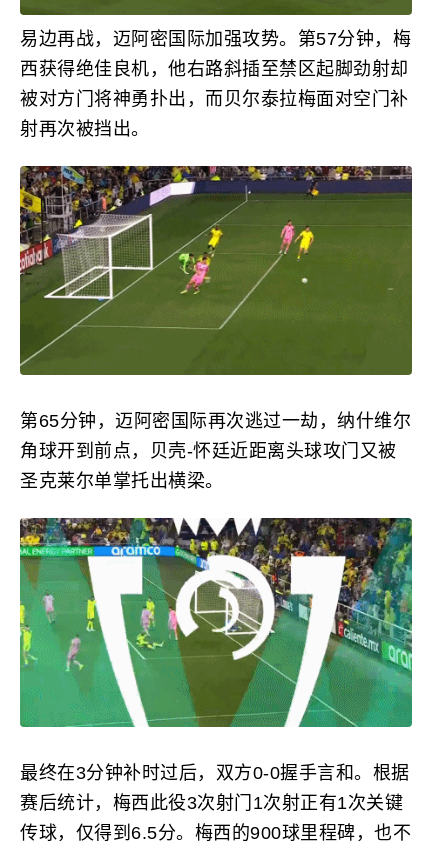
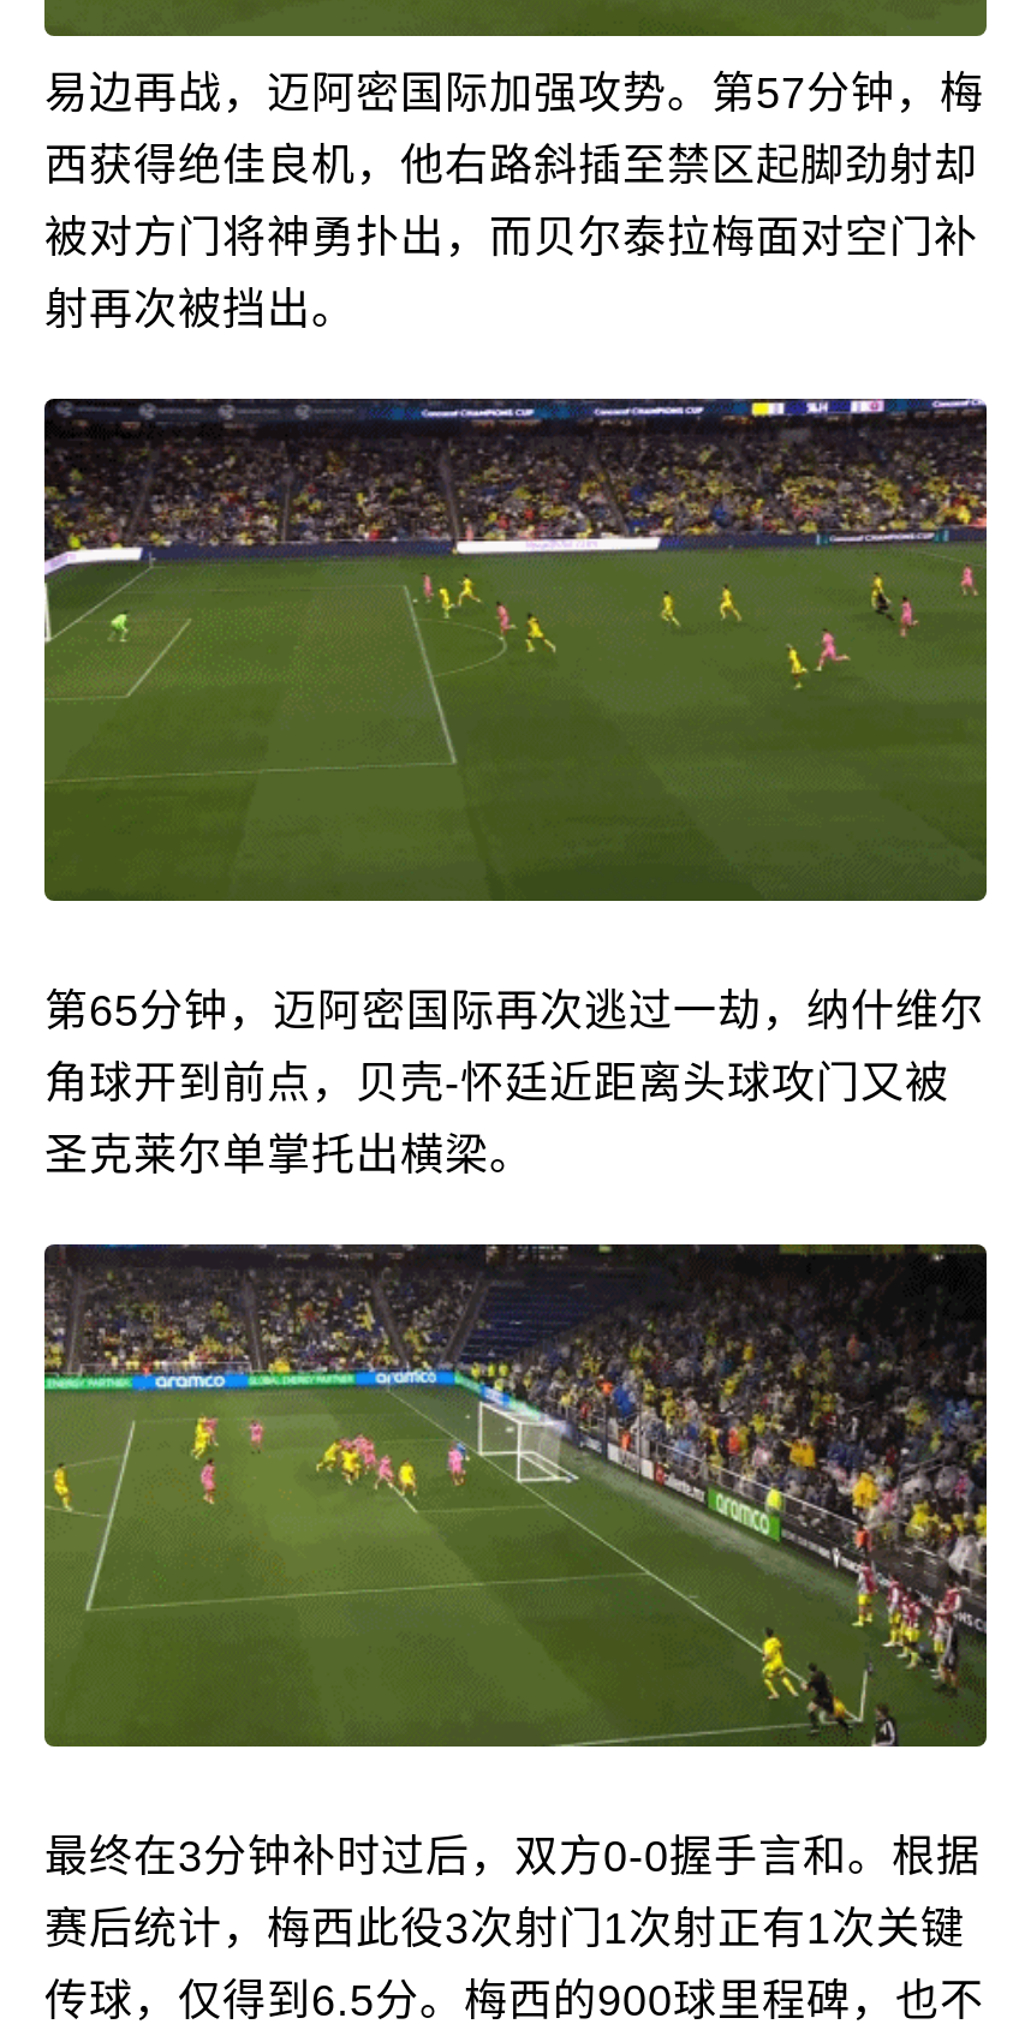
- [image]
+ [image]

- [image]
+ [image]
